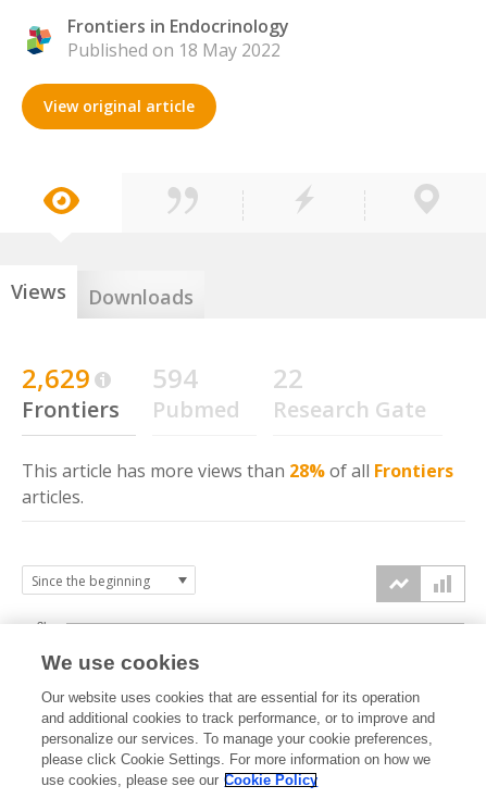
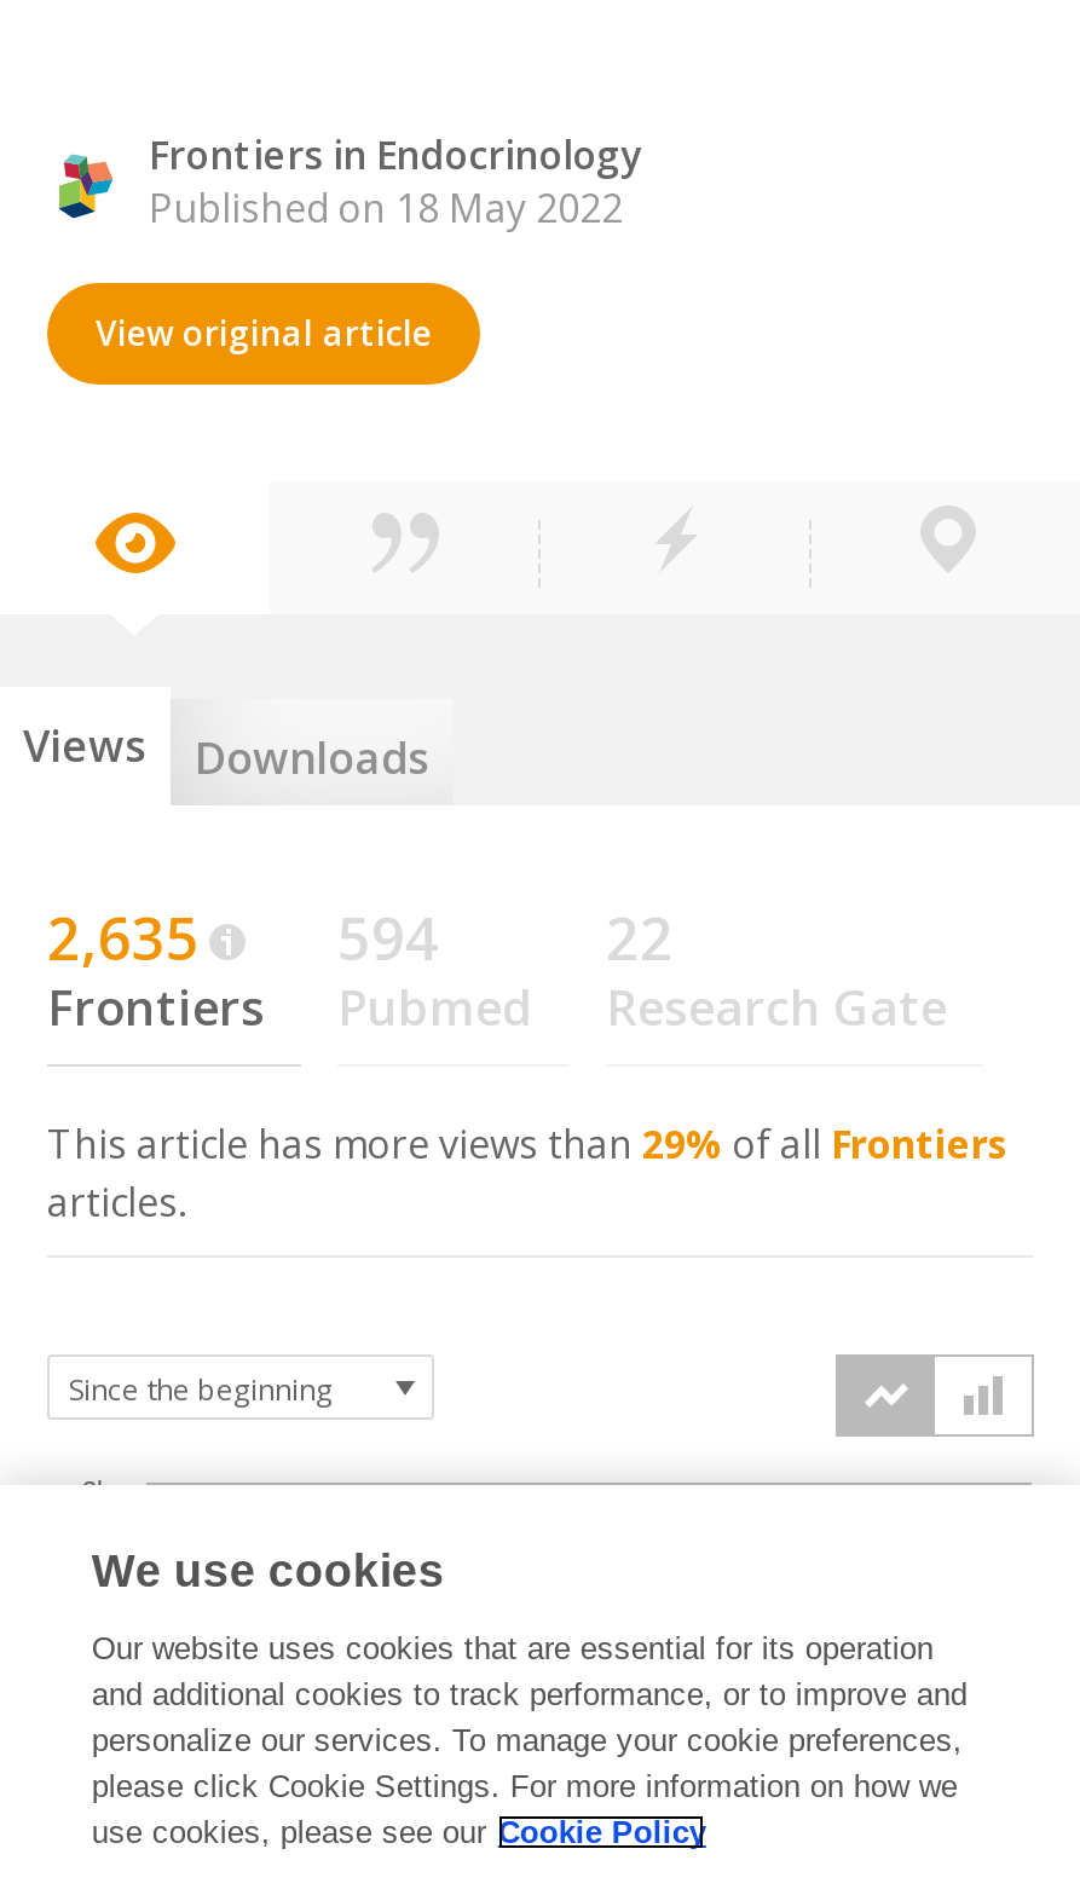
- 2,629
+ 2,635

- This article has more views than 28% of all Frontiers
+ This article has more views than 29% of all Frontiers
